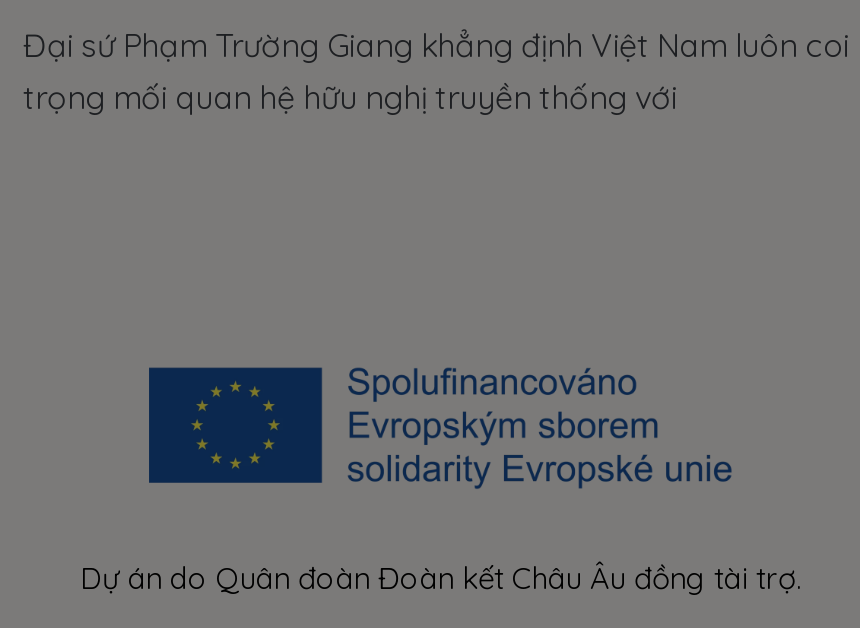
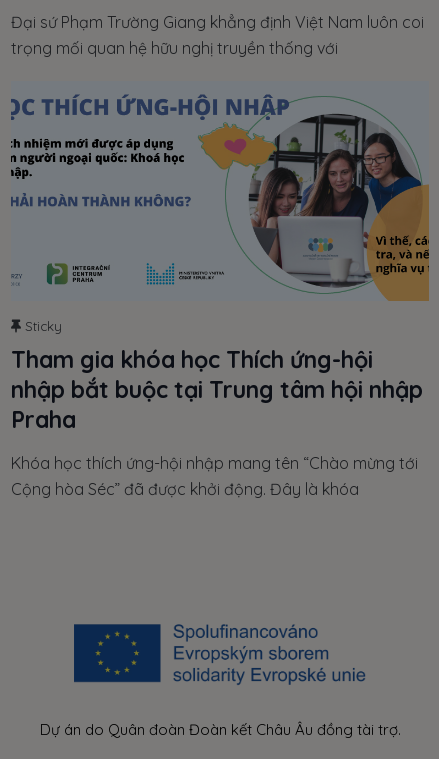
+ [image]
+ Sticky
+ Tham gia khóa học Thích ứng-hội
+ nhập bắt buộc tại Trung tâm hội nhập
+ Praha
+ Khóa học thích ứng-hội nhập mang tên “Chào mừng tới
+ Cộng hòa Séc” đã được khởi động. Đây là khóa
